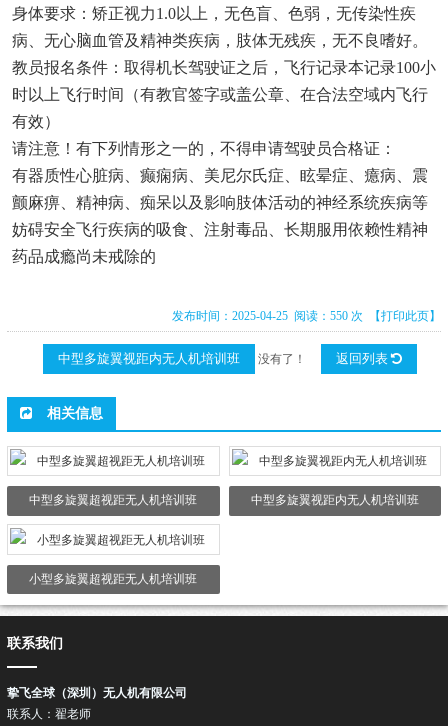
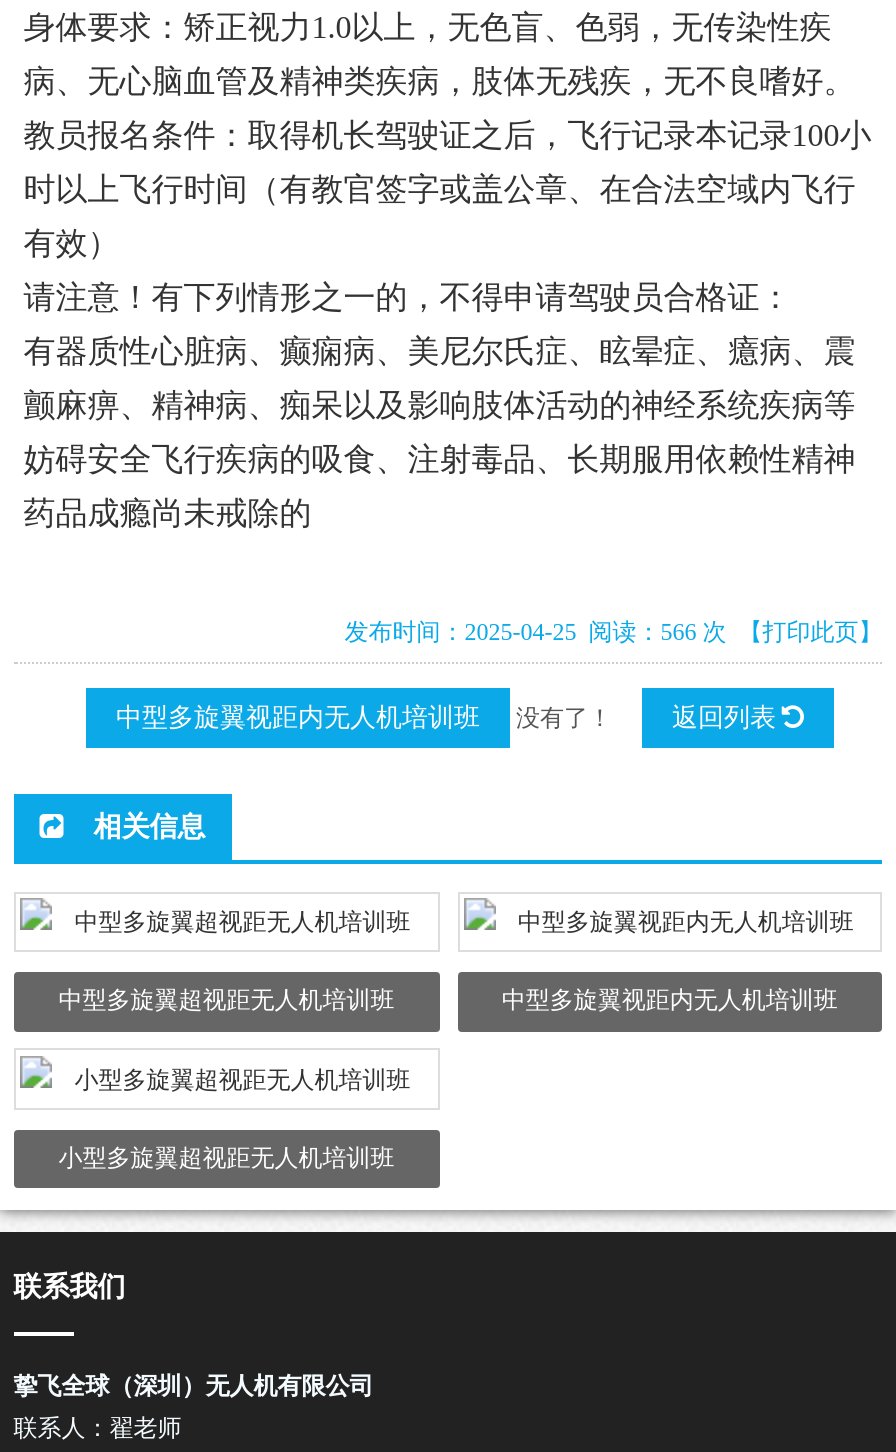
- 发布时间：2025-04-25 阅读：550 次【打印此页】
+ 发布时间：2025-04-25 阅读：566 次【打印此页】
